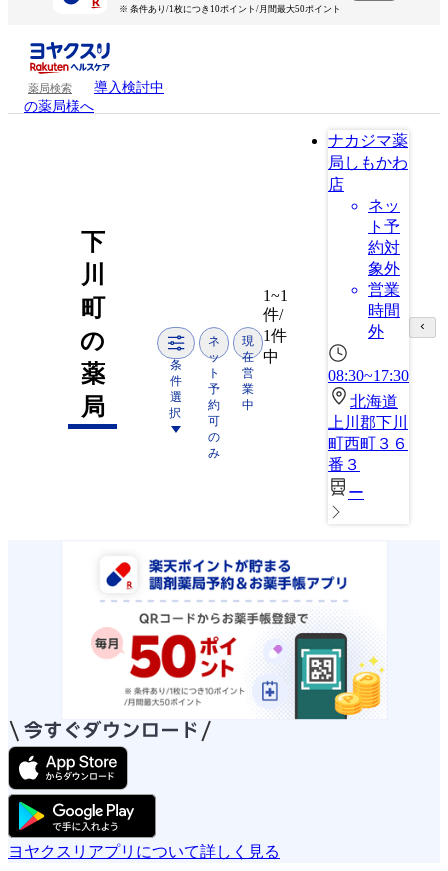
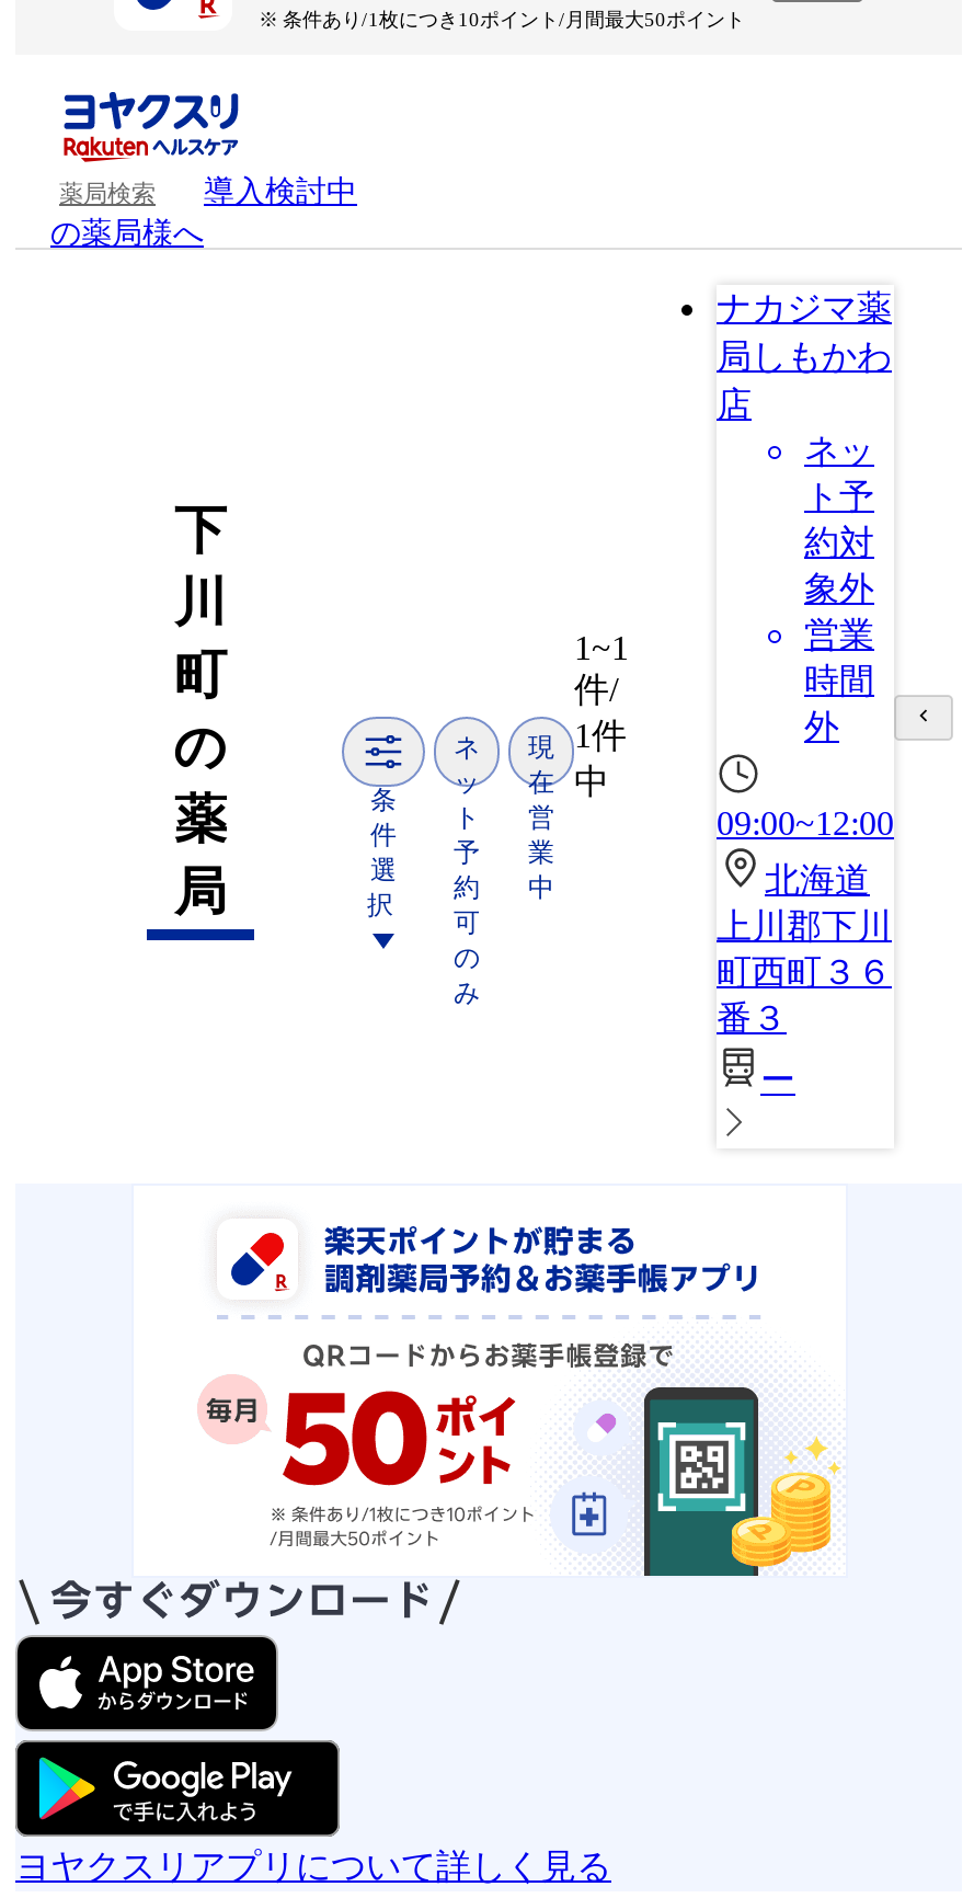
- 08:30~17:30
+ 09:00~12:00
